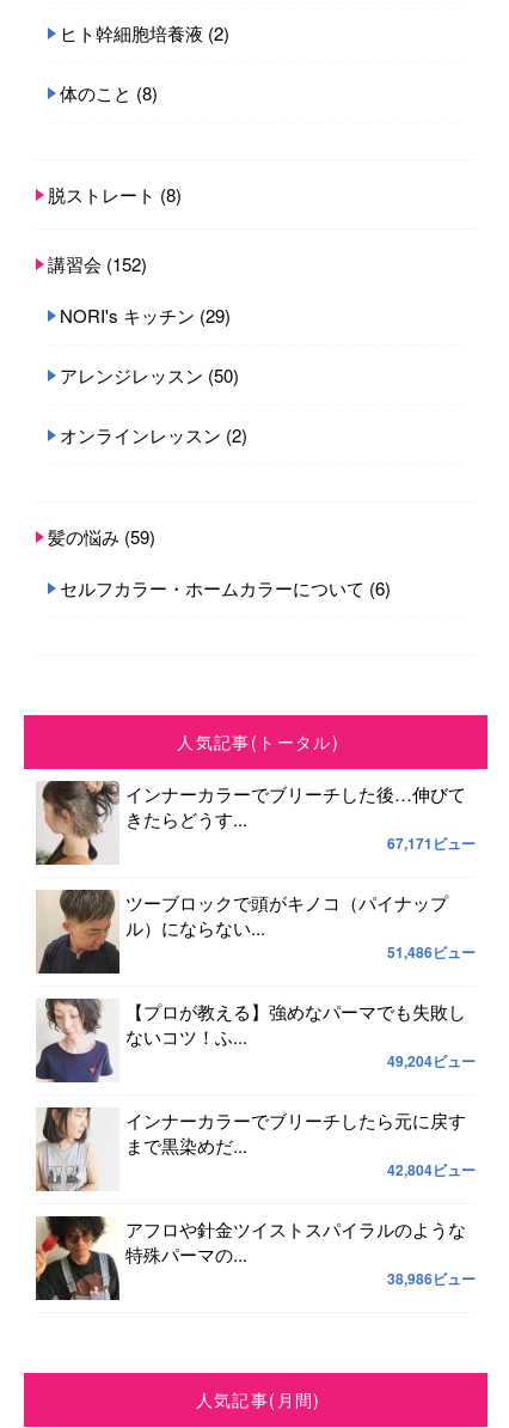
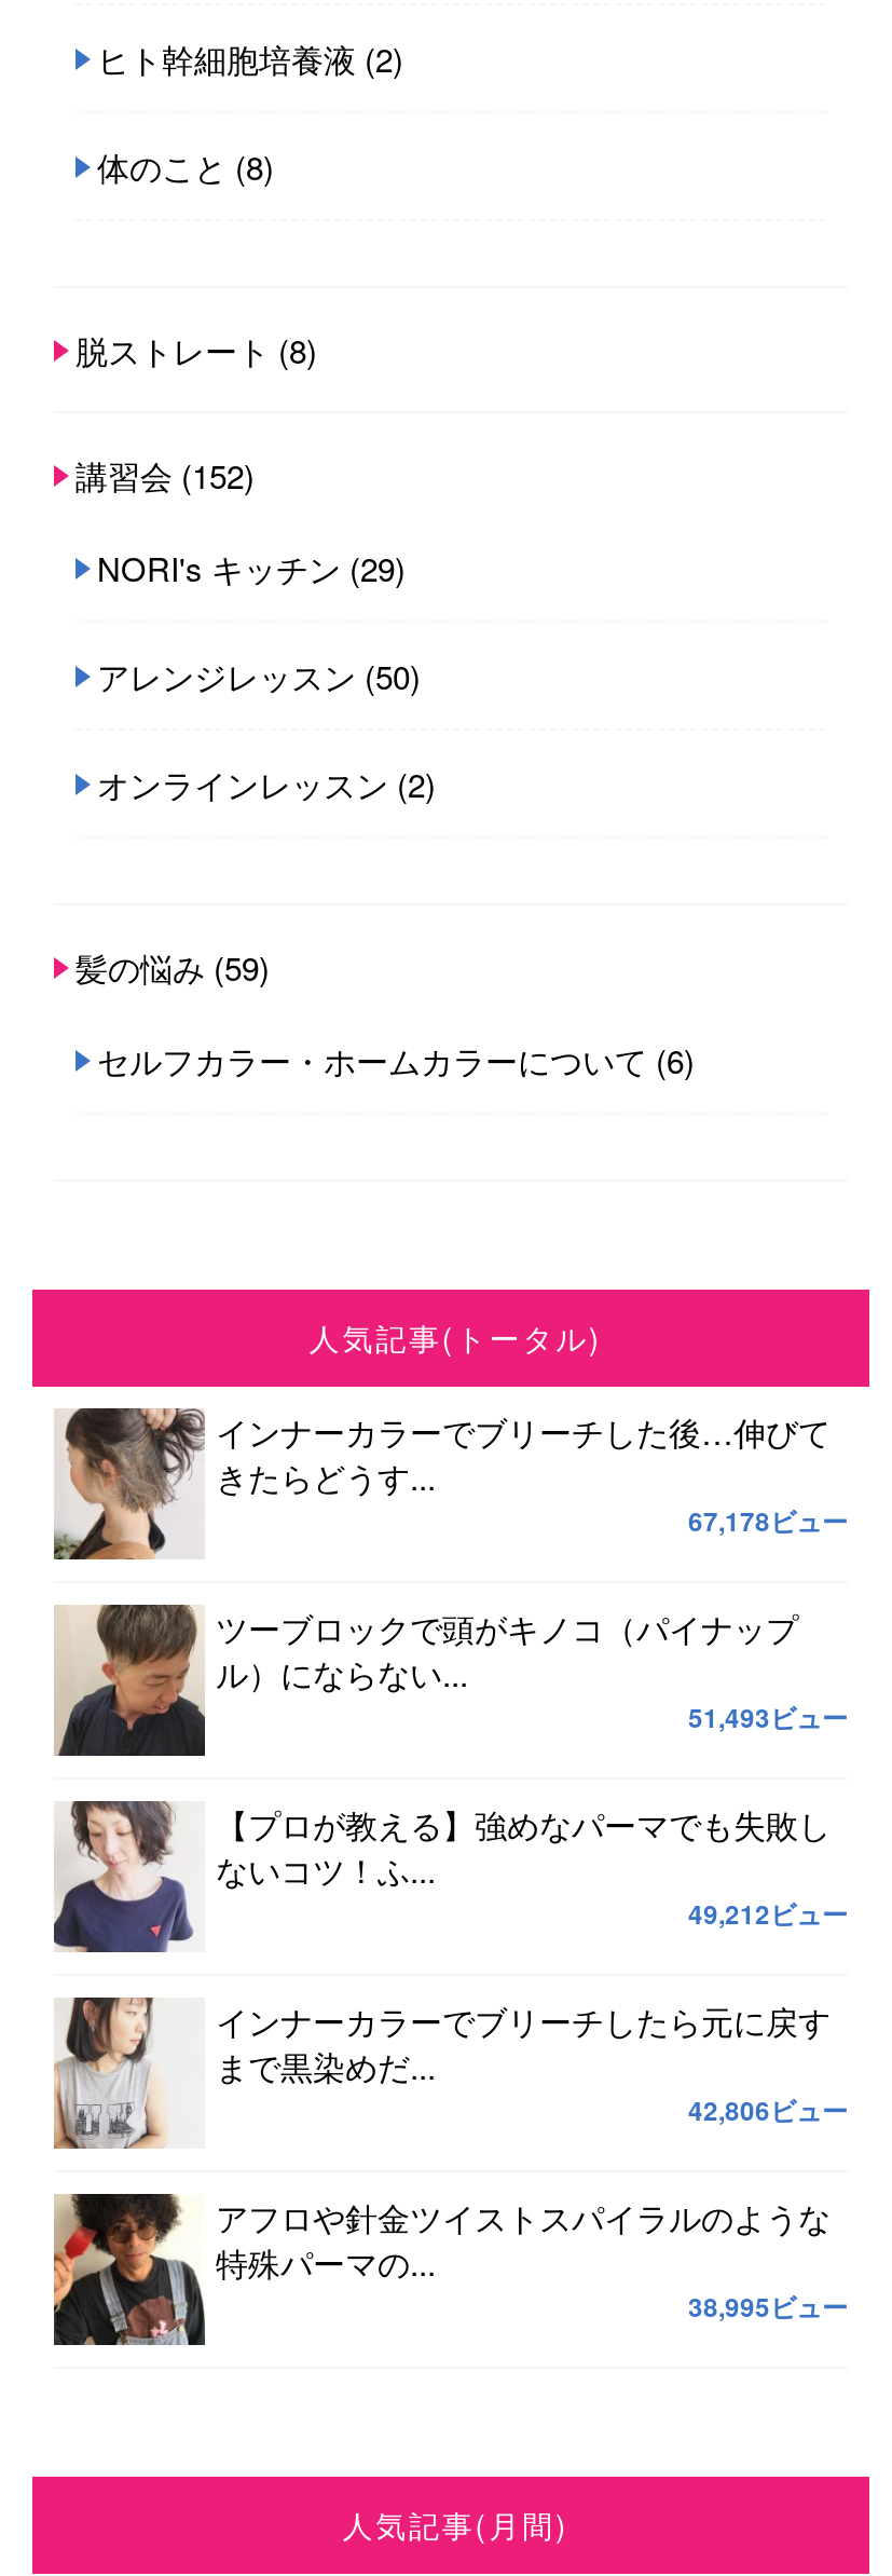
- 67,171ビュー
+ 67,178ビュー

- 51,486ビュー
+ 51,493ビュー

- 49,204ビュー
+ 49,212ビュー

- 42,804ビュー
+ 42,806ビュー

- 38,986ビュー
+ 38,995ビュー
